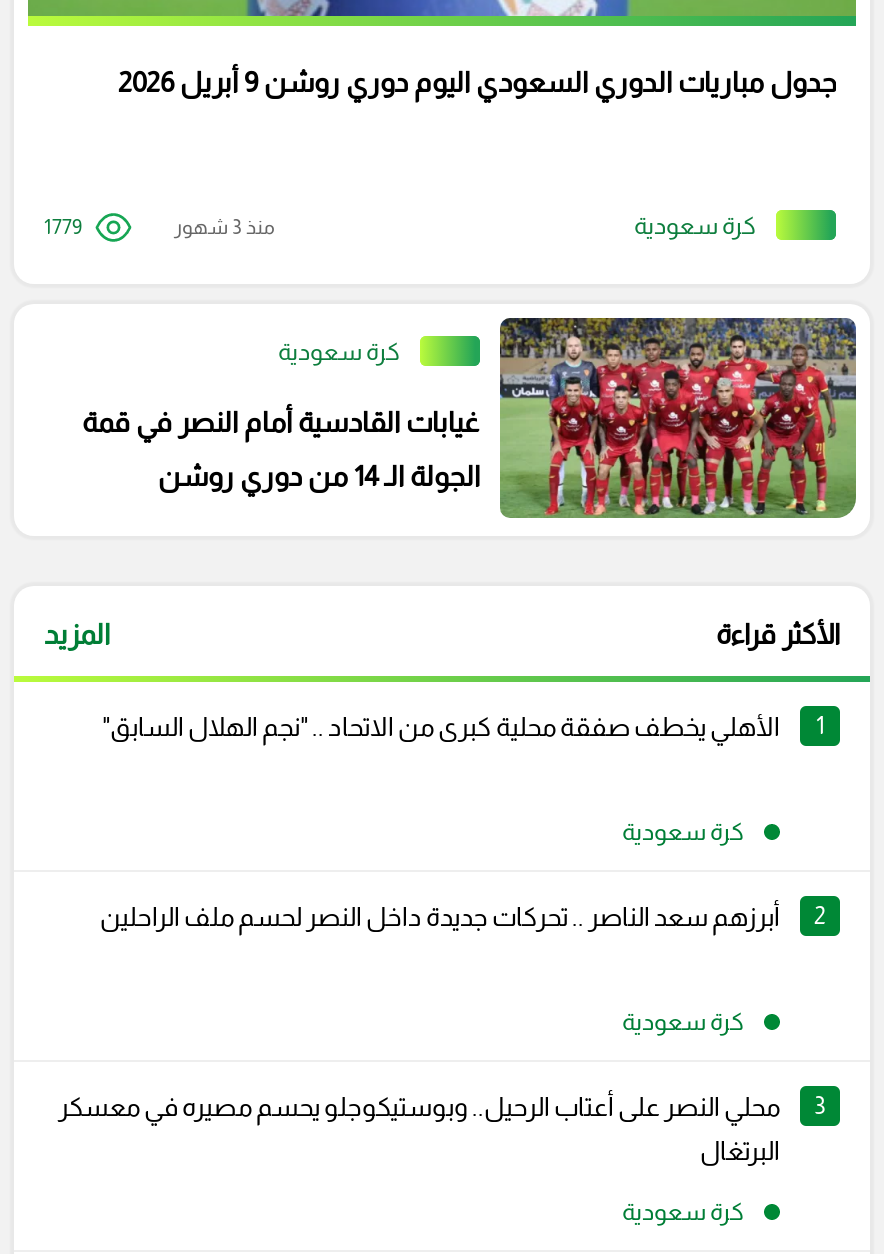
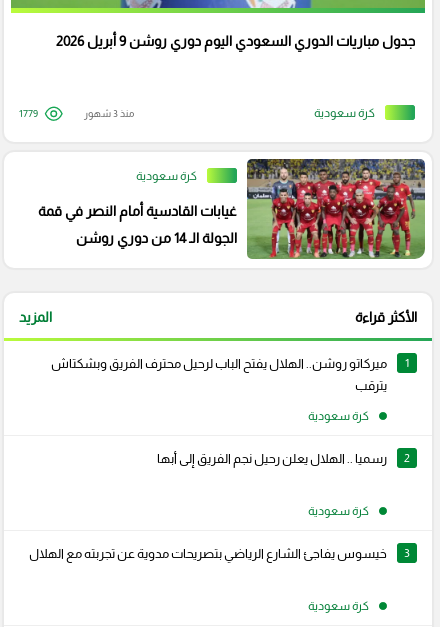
- الأهلي يخطف صفقة محلية كبرى من الاتحاد .. "نجم الهلال السابق"
+ ميركاتو روشن.. الهلال يفتح الباب لرحيل محترف الفريق وبشكتاش
+ يترقب

- أبرزهم سعد الناصر .. تحركات جديدة داخل النصر لحسم ملف الراحلين
+ رسميا .. الهلال يعلن رحيل نجم الفريق إلى أبها

- محلي النصر على أعتاب الرحيل.. وبوستيكوجلو يحسم مصيره في معسكر
- البرتغال
+ خيسوس يفاجئ الشارع الرياضي بتصريحات مدوية عن تجربته مع الهلال
